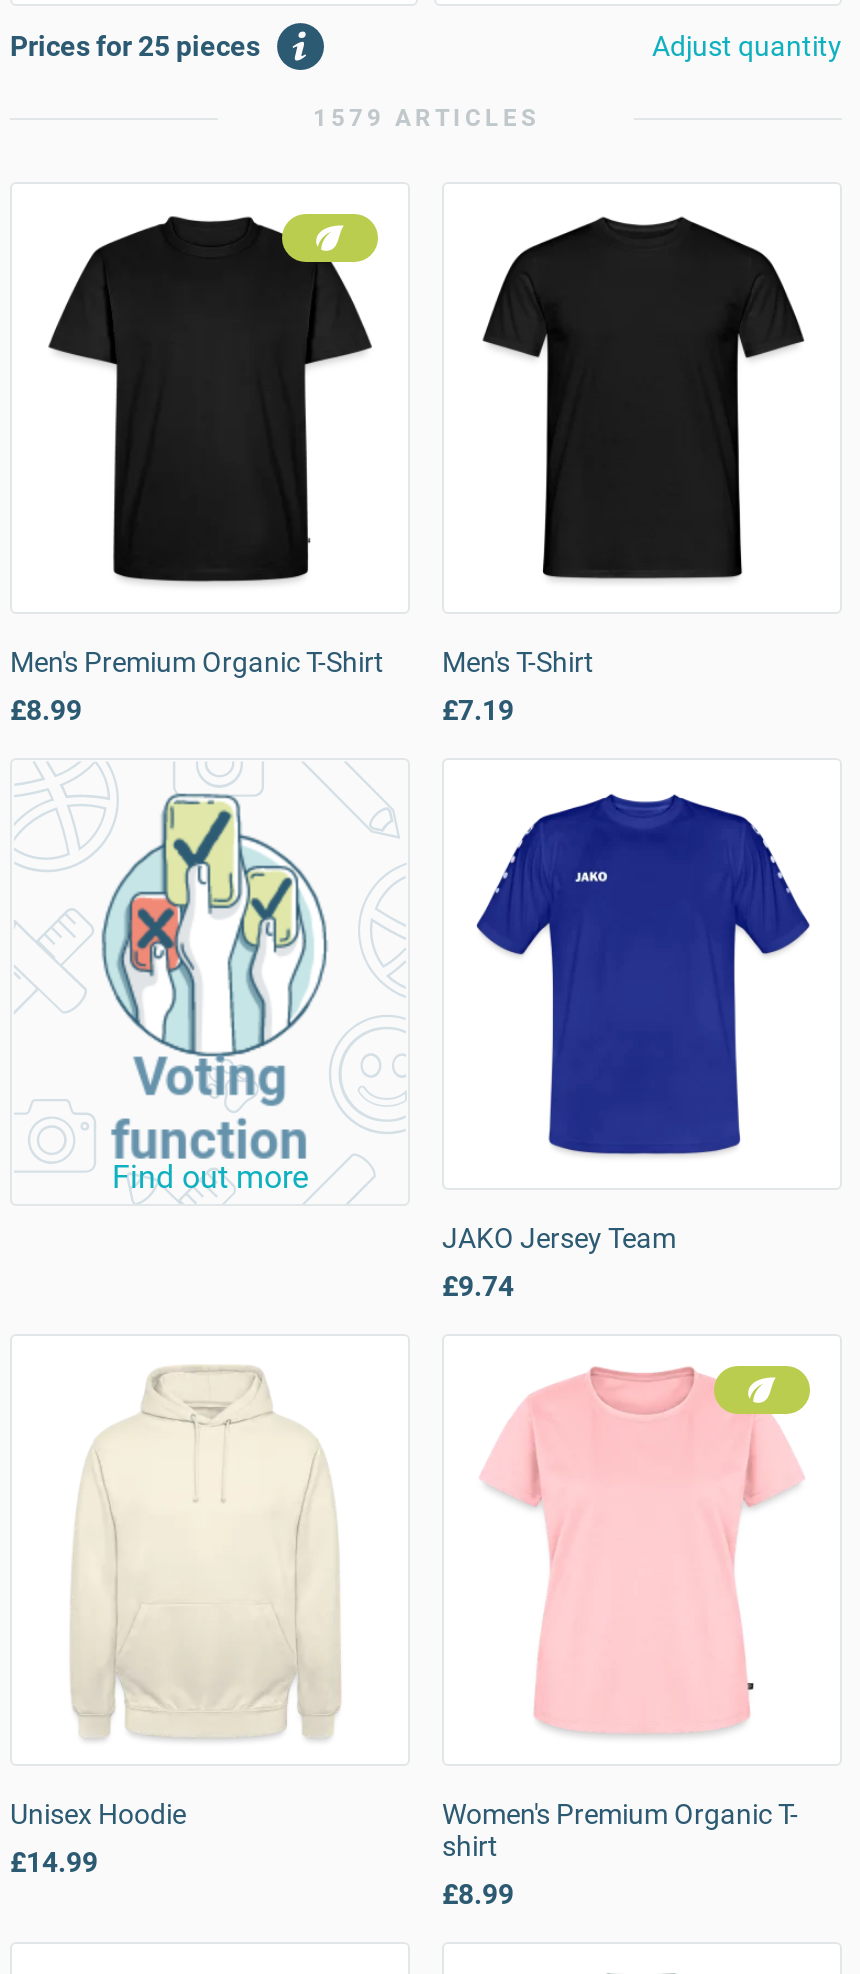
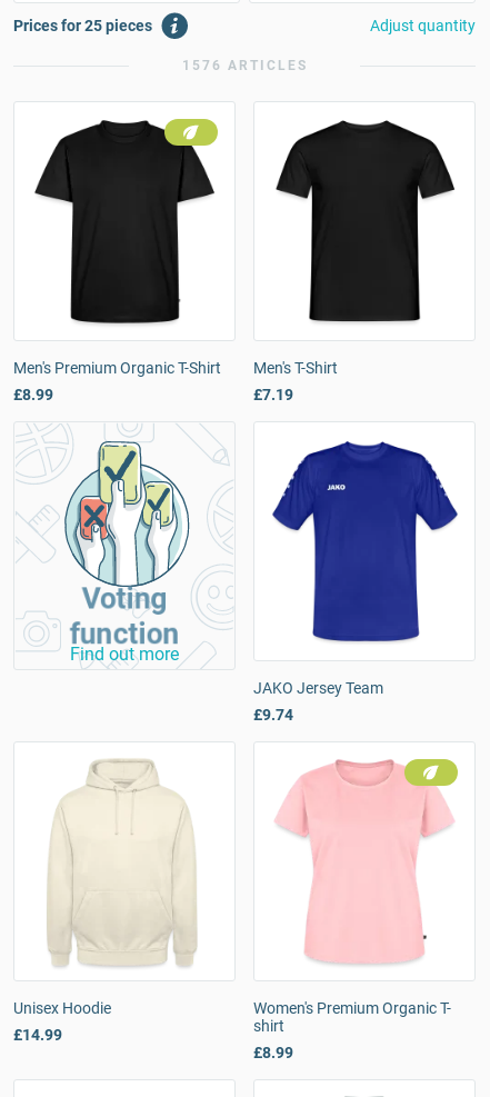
- 1579 ARTICLES
+ 1576 ARTICLES
